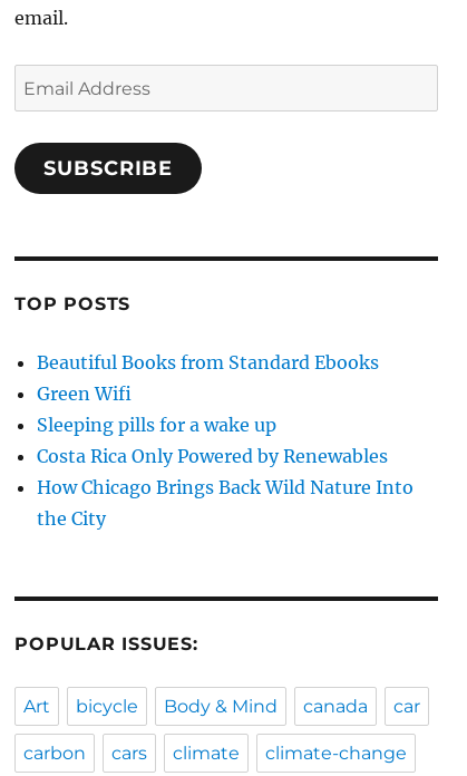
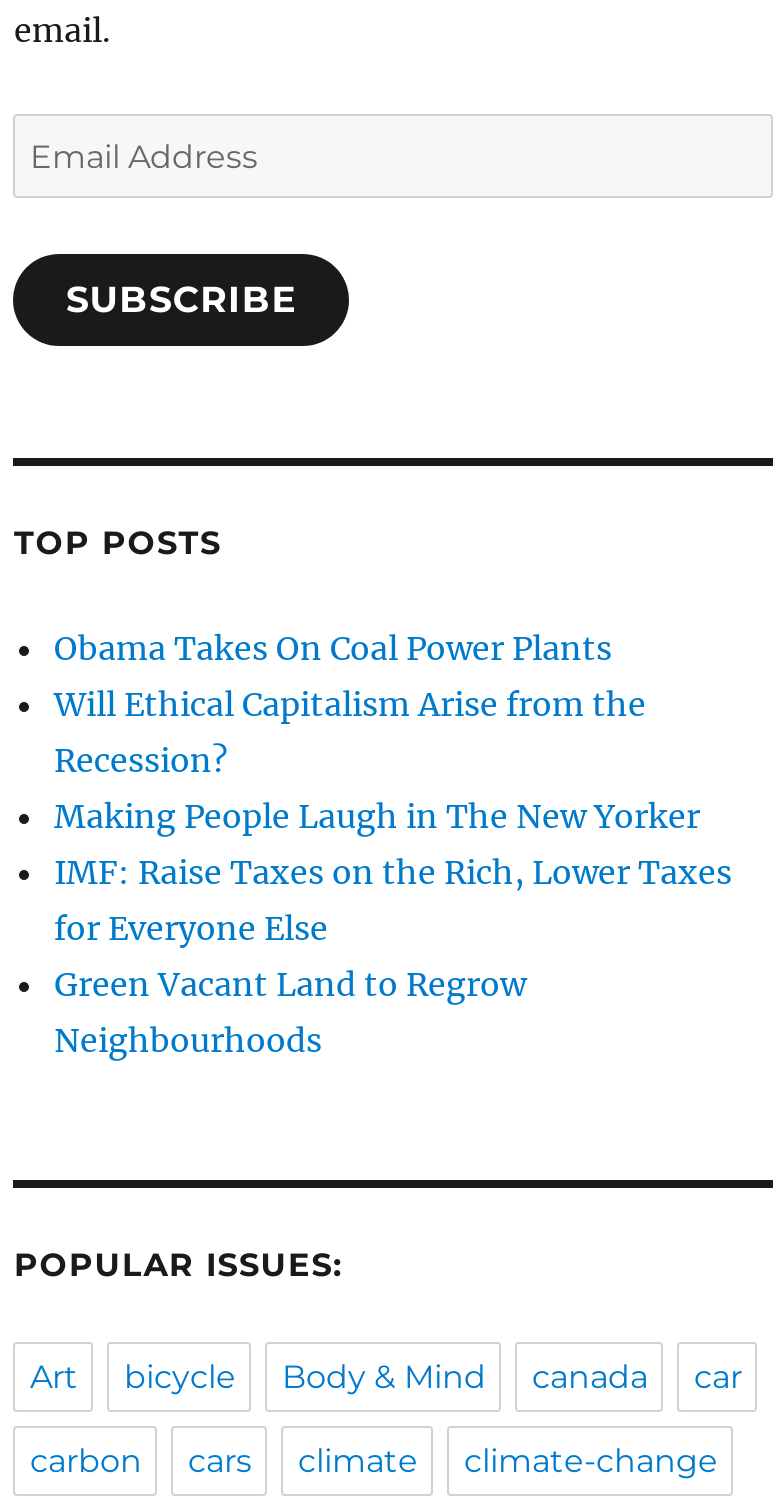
- Beautiful Books from Standard Ebooks
- Green Wifi
- Sleeping pills for a wake up
- Costa Rica Only Powered by Renewables
- How Chicago Brings Back Wild Nature Into
- the City
+ Obama Takes On Coal Power Plants
+ Will Ethical Capitalism Arise from the
+ Recession?
+ Making People Laugh in The New Yorker
+ IMF: Raise Taxes on the Rich, Lower Taxes
+ for Everyone Else
+ Green Vacant Land to Regrow
+ Neighbourhoods
